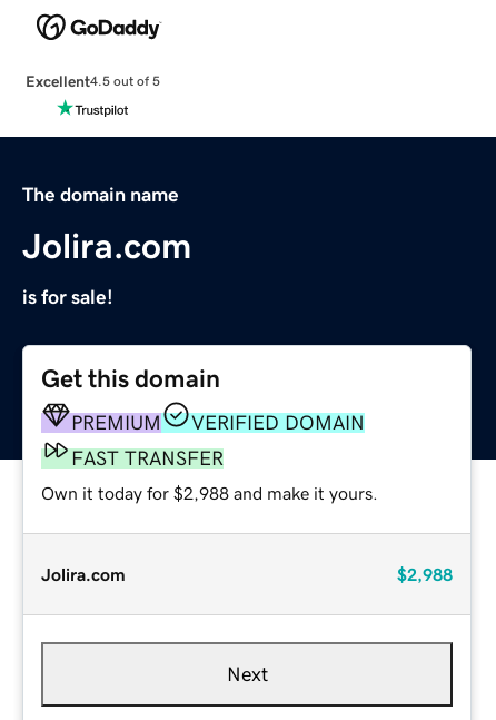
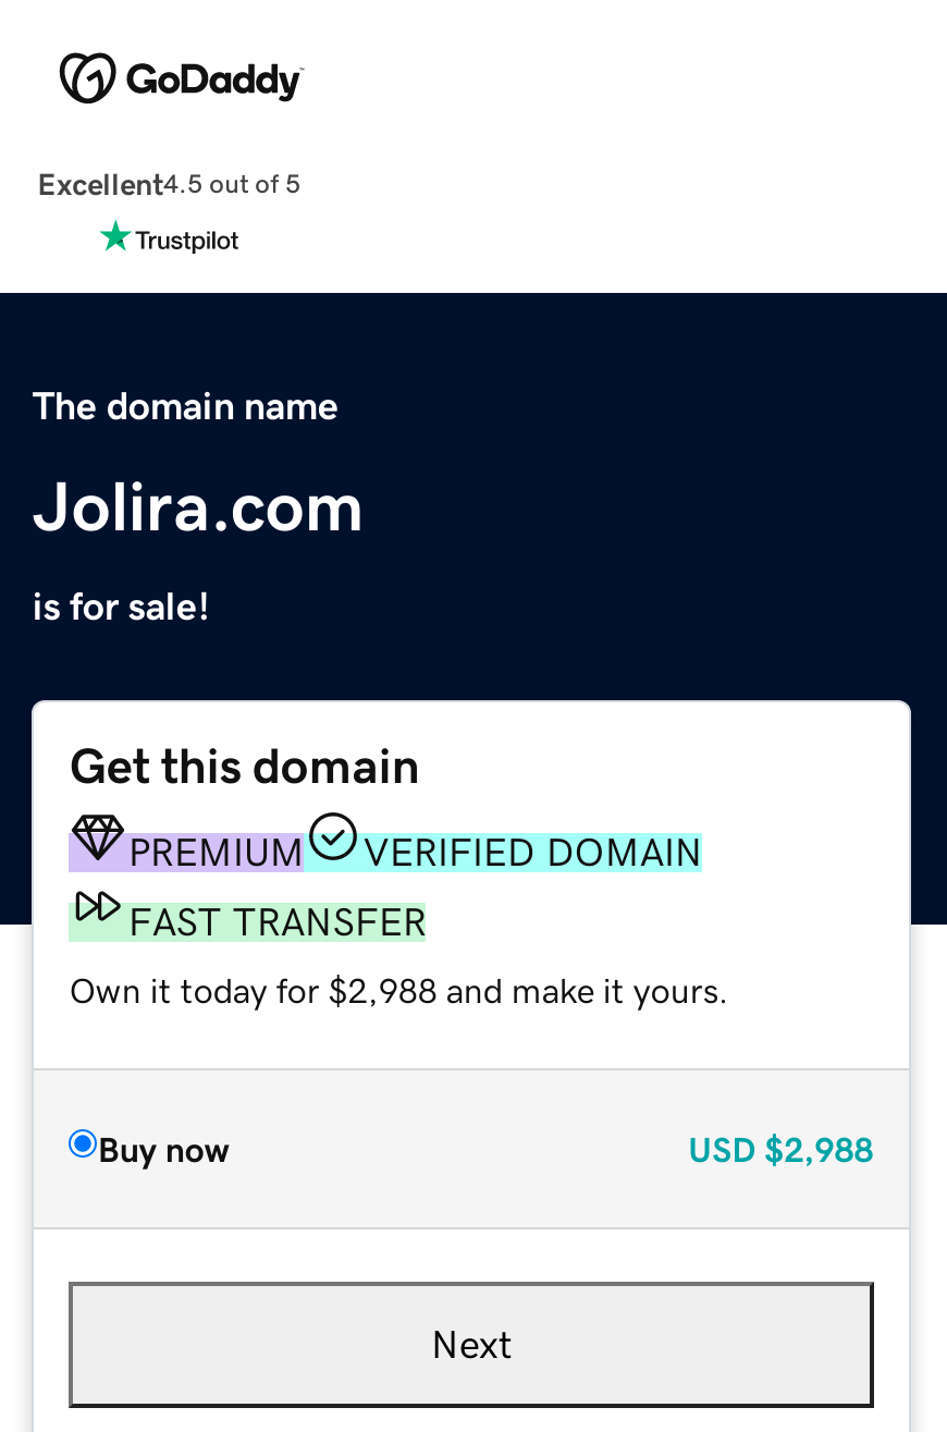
- Jolira.com
- $2,988
+ Buy now
+ USD $2,988
